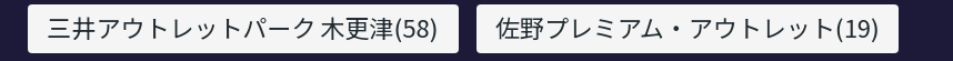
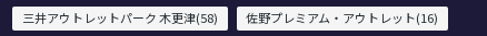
- 佐野プレミアム・アウトレット(19)
+ 佐野プレミアム・アウトレット(16)
